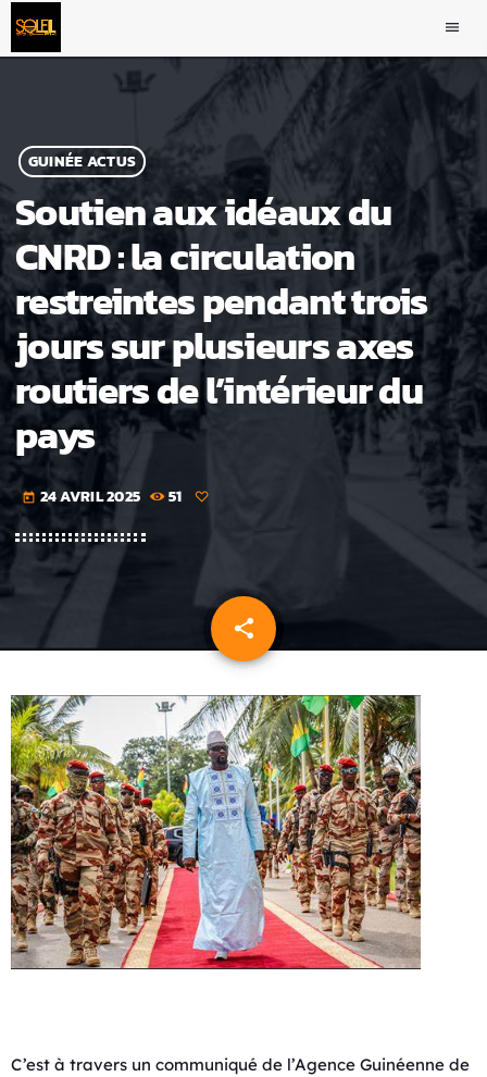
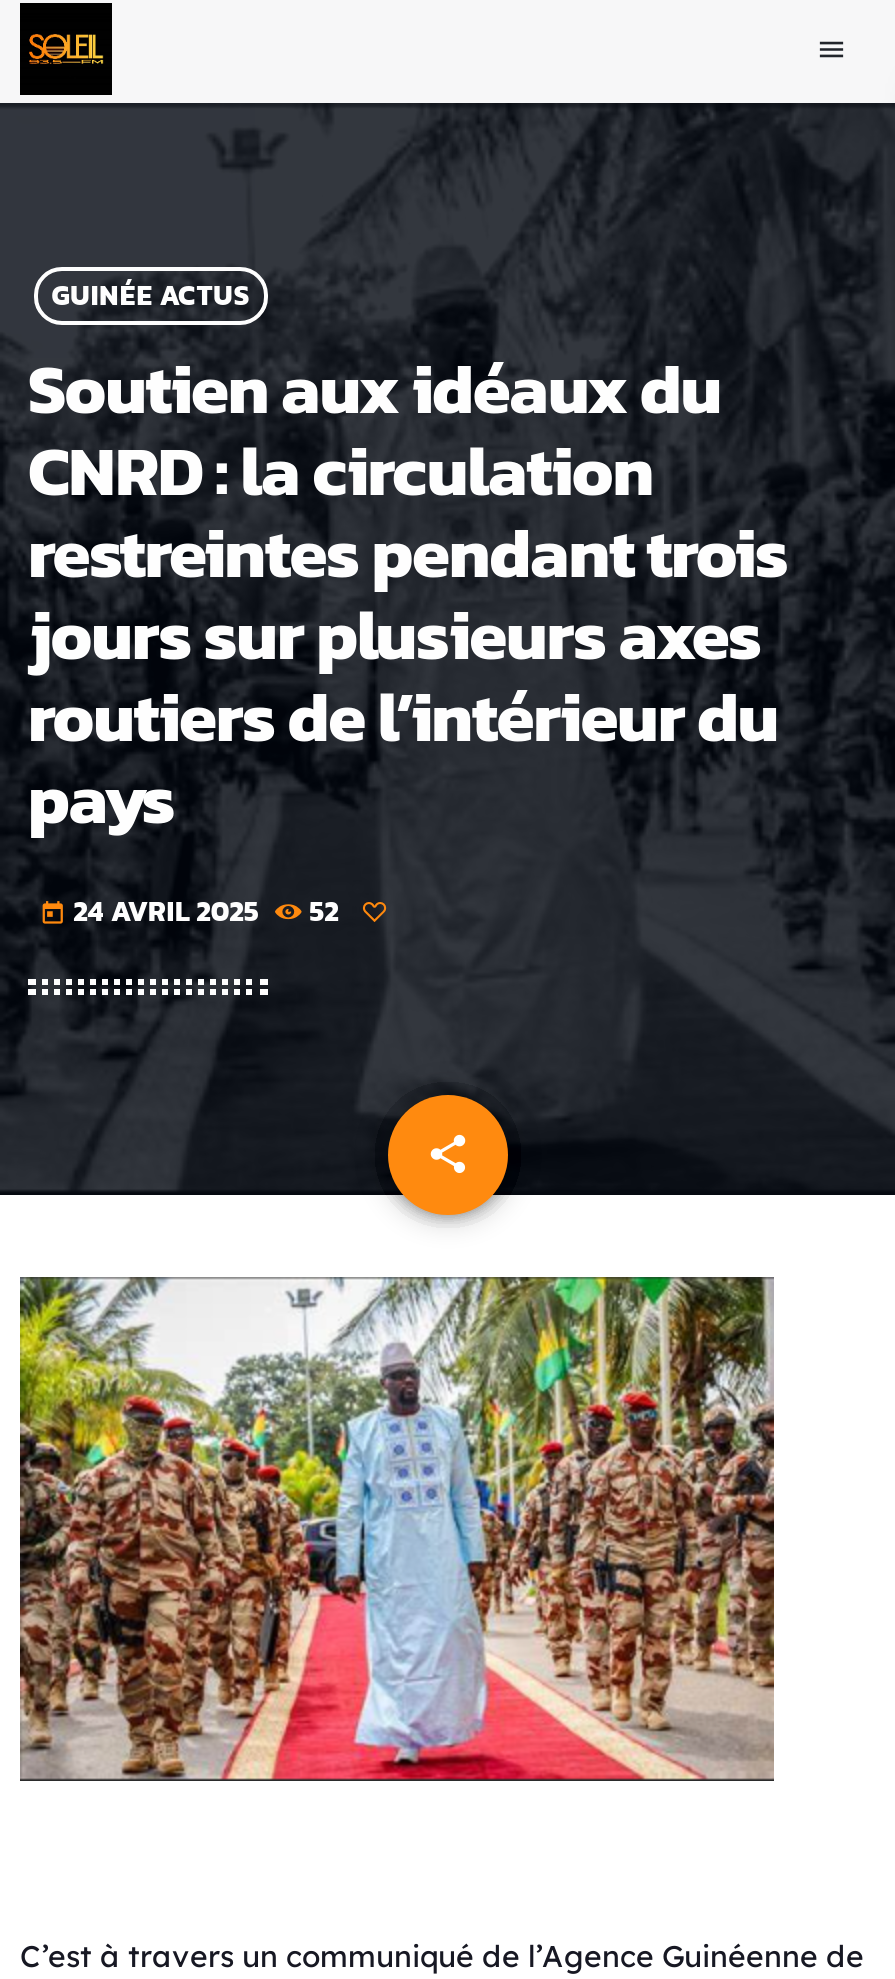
- 51
+ 52
